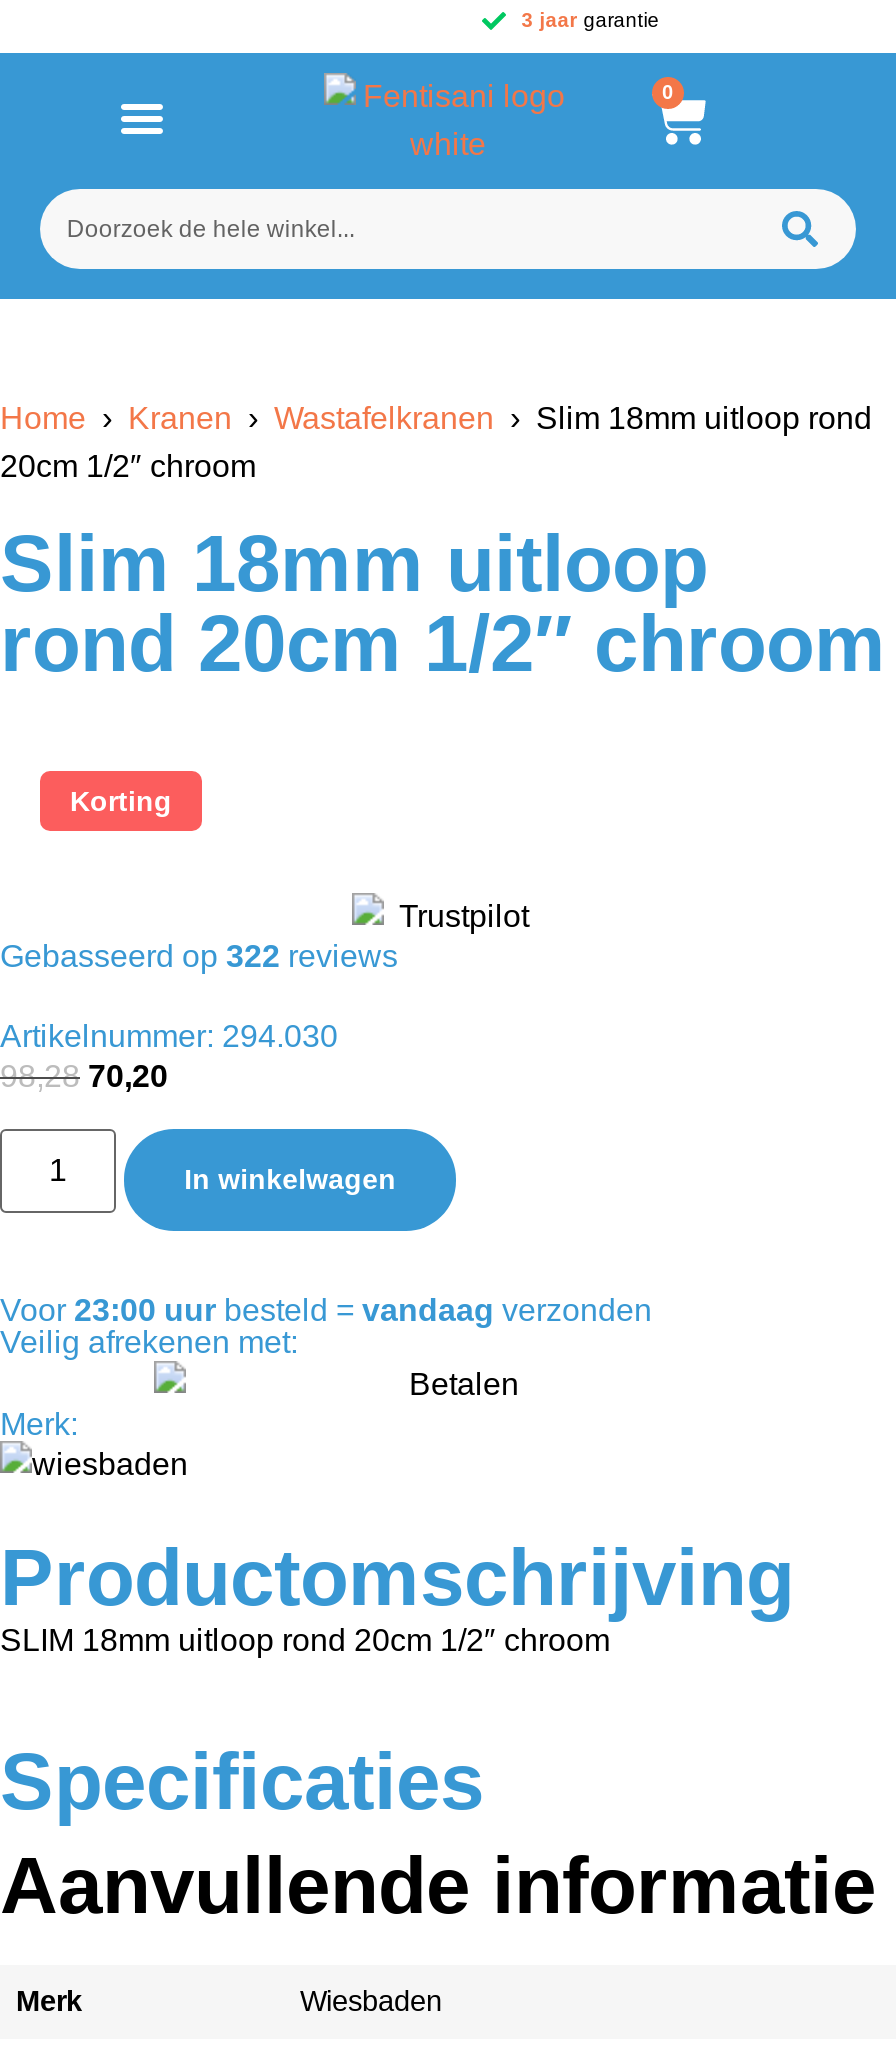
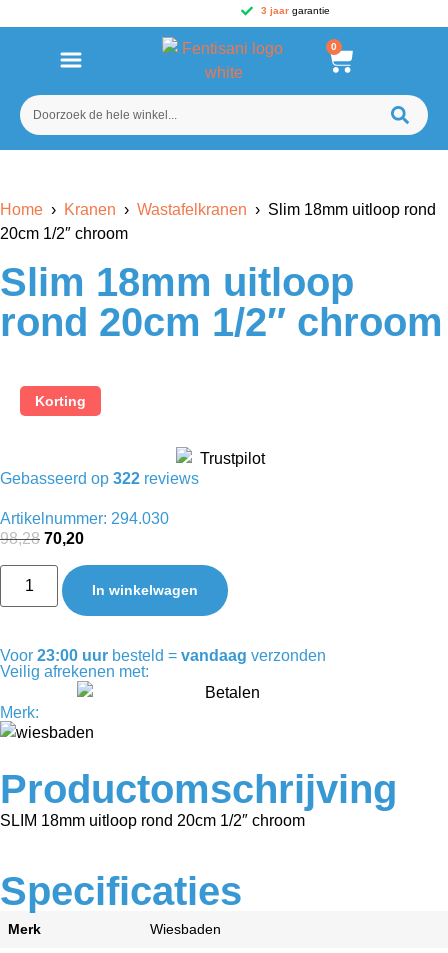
- Aanvullende informatie
